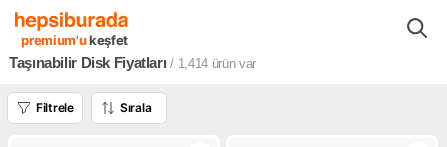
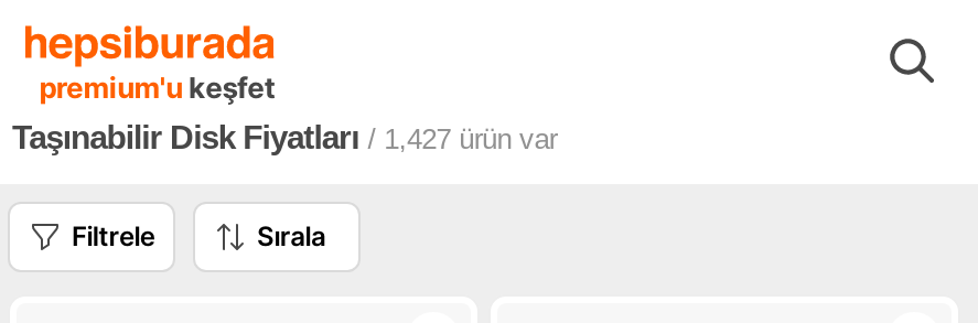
- Taşınabilir Disk Fiyatları / 1,414 ürün var
+ Taşınabilir Disk Fiyatları / 1,427 ürün var
